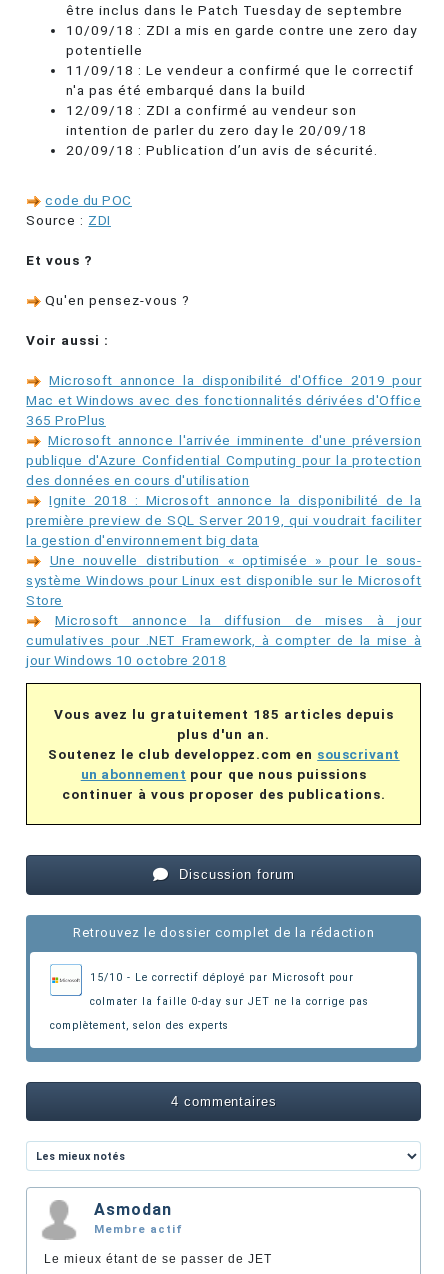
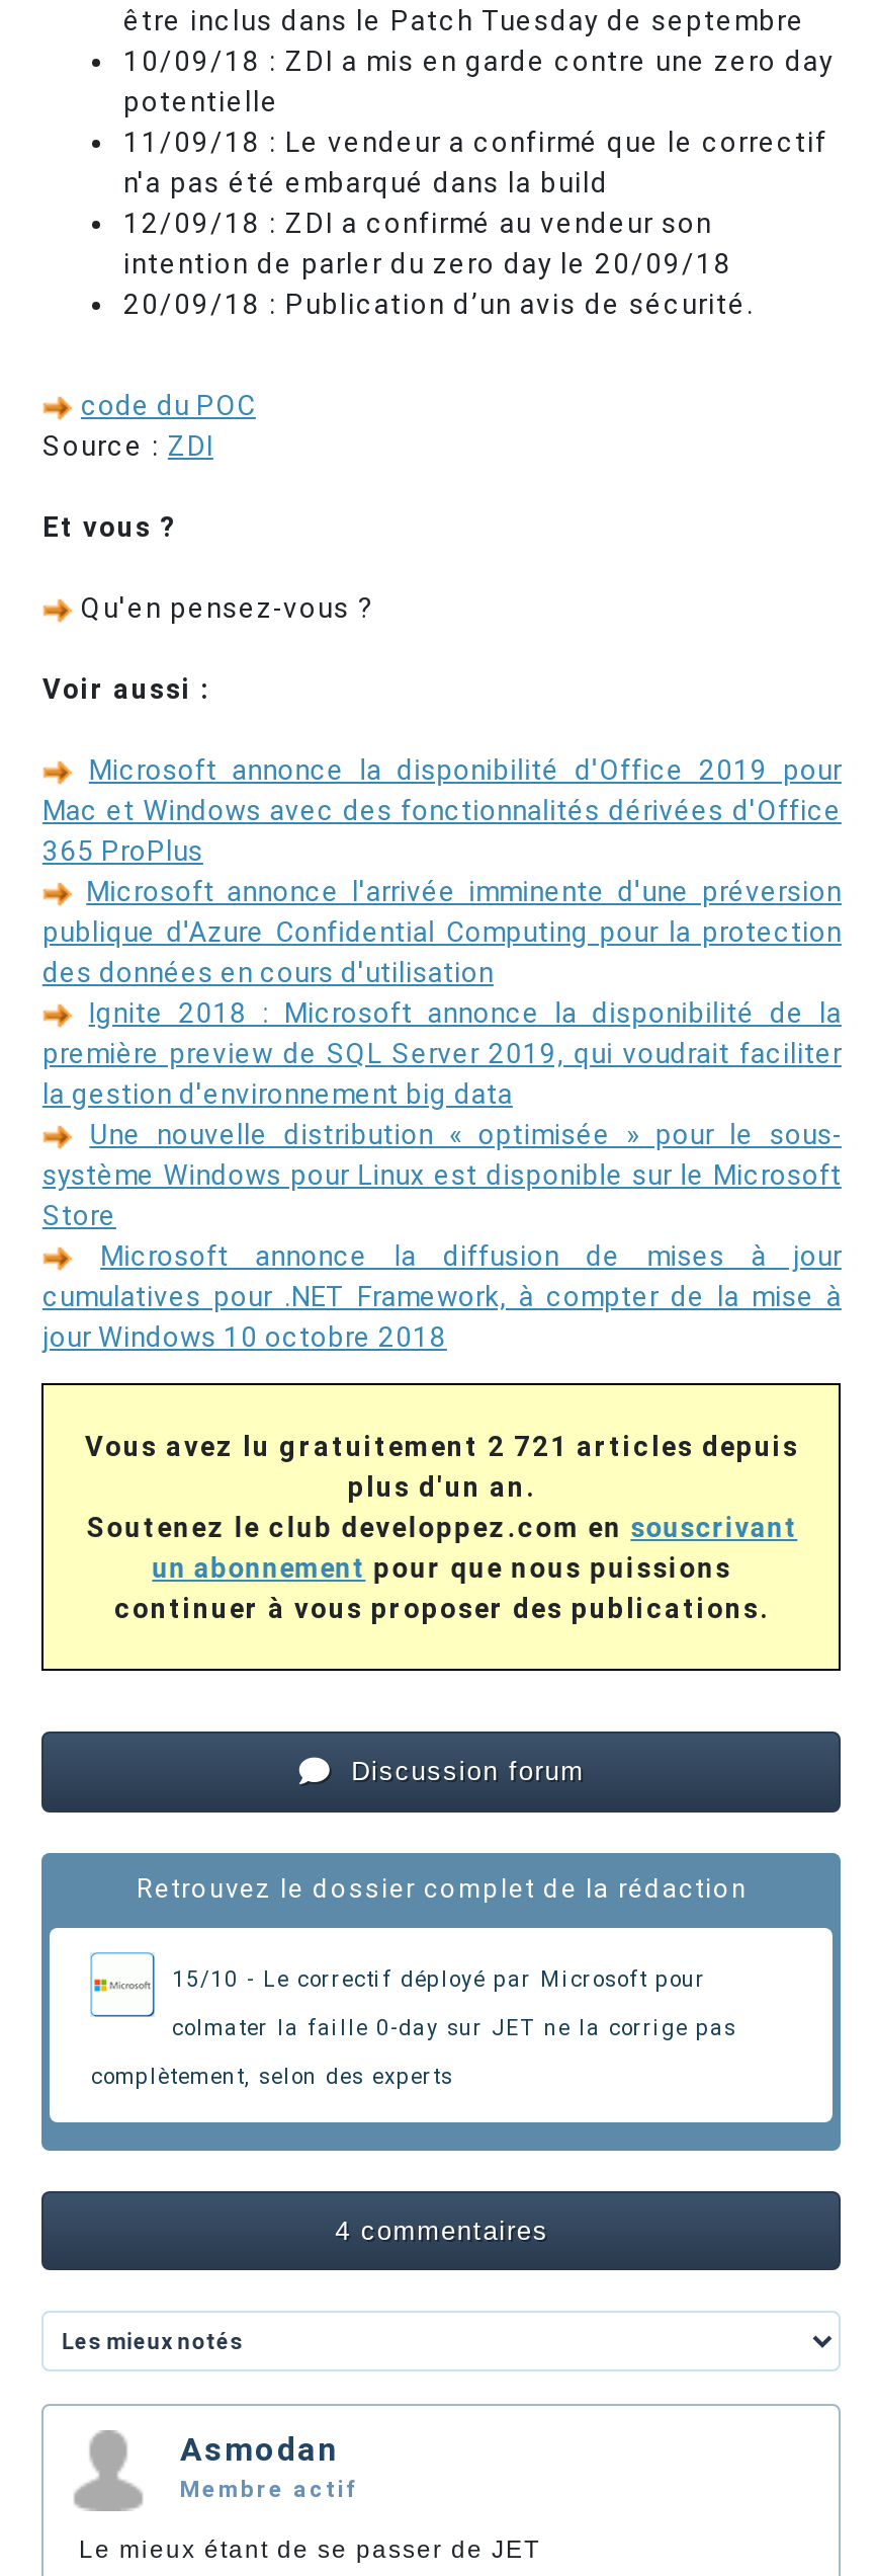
- Vous avez lu gratuitement 185 articles depuis
+ Vous avez lu gratuitement 2 721 articles depuis
